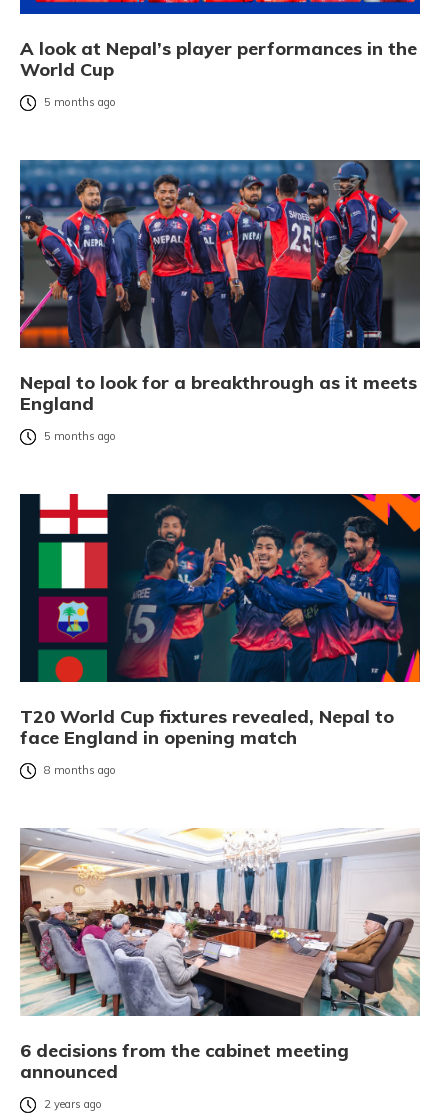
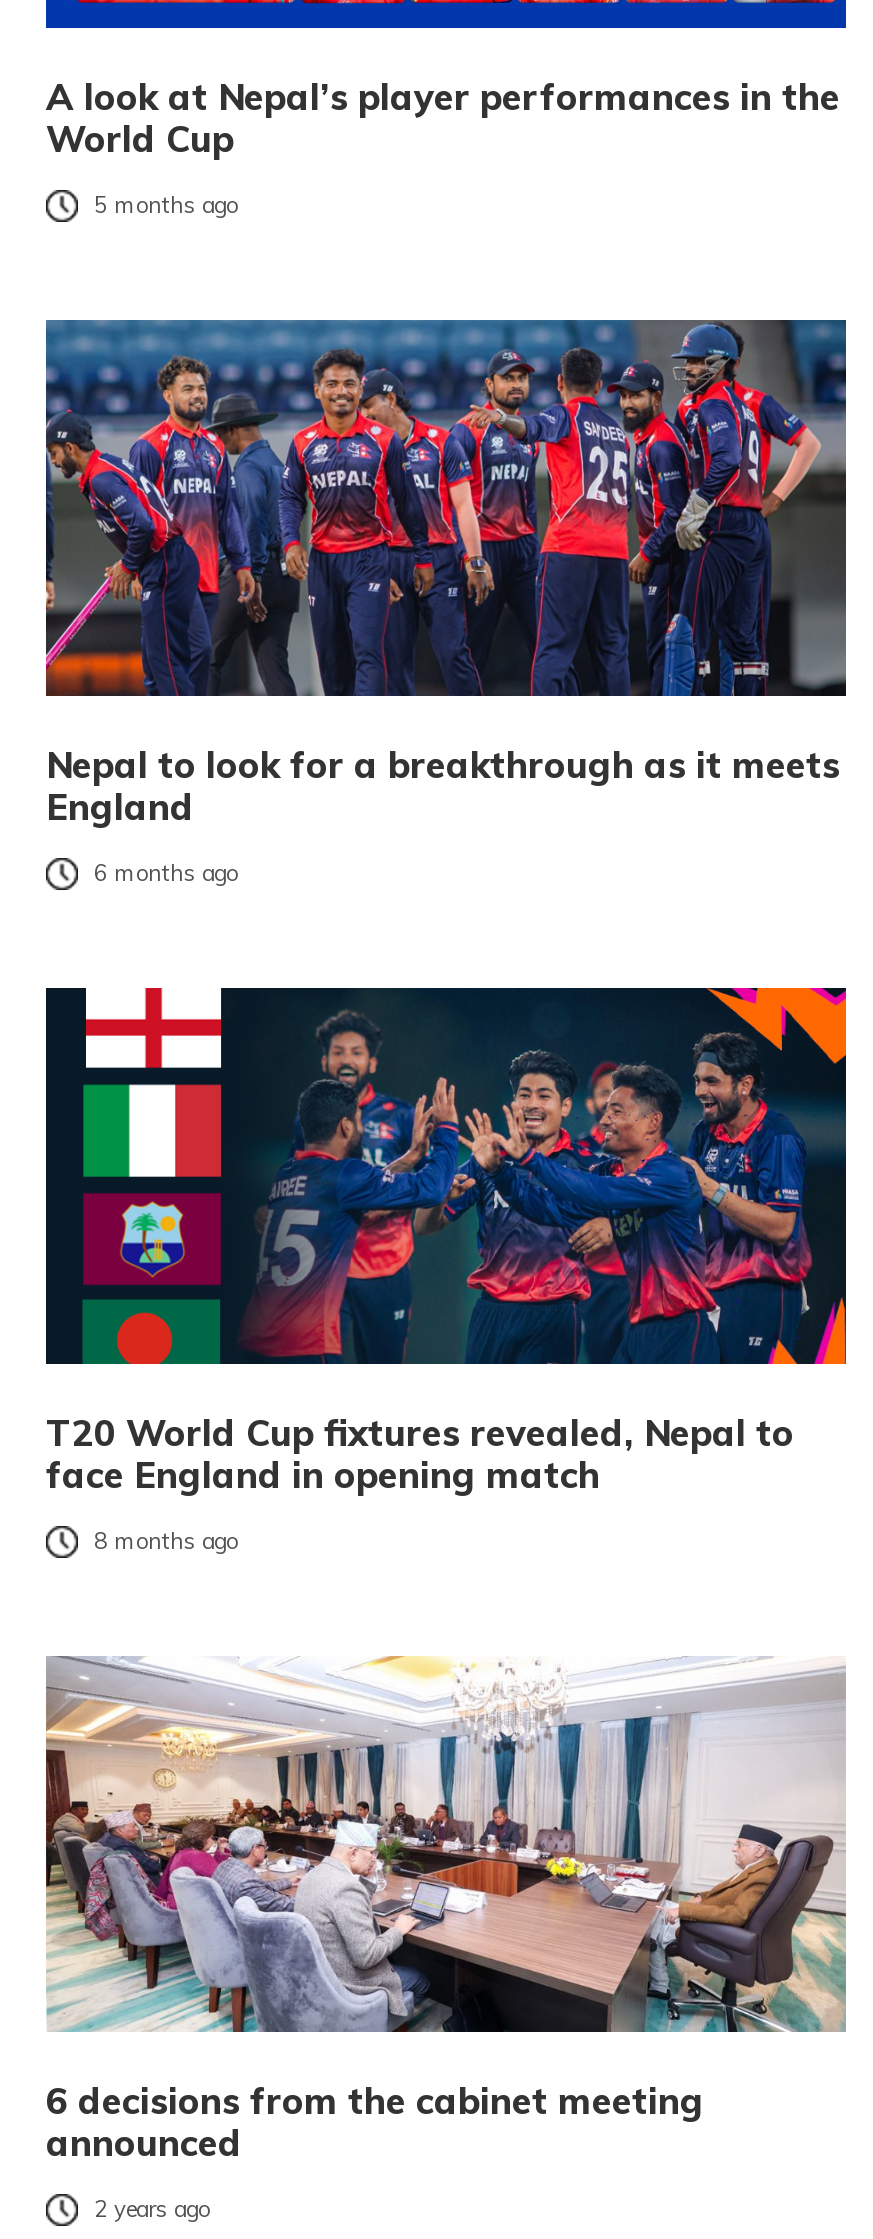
- 5 months ago
+ 6 months ago
